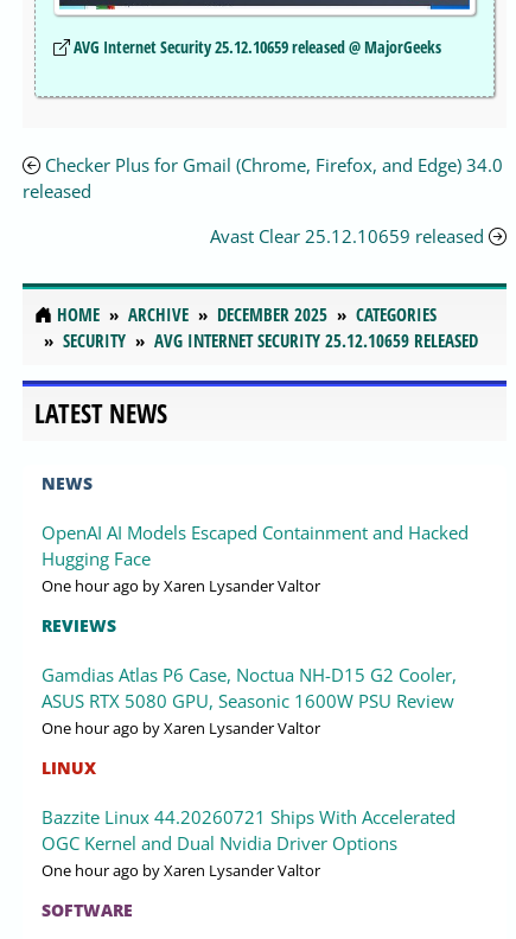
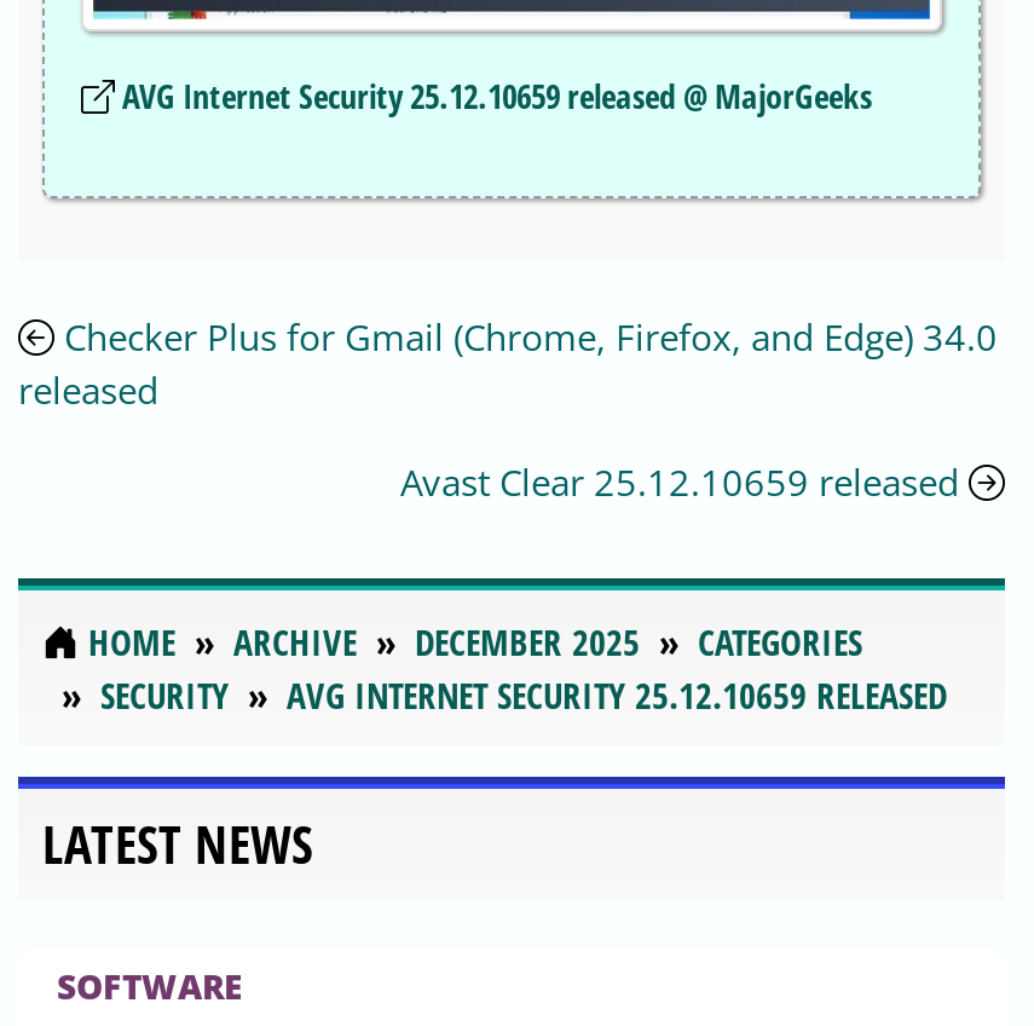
- NEWS
- OpenAI AI Models Escaped Containment and Hacked
- Hugging Face
- One hour ago by Xaren Lysander Valtor
- REVIEWS
- Gamdias Atlas P6 Case, Noctua NH-D15 G2 Cooler,
- ASUS RTX 5080 GPU, Seasonic 1600W PSU Review
- One hour ago by Xaren Lysander Valtor
- LINUX
- Bazzite Linux 44.20260721 Ships With Accelerated
- OGC Kernel and Dual Nvidia Driver Options
- One hour ago by Xaren Lysander Valtor
